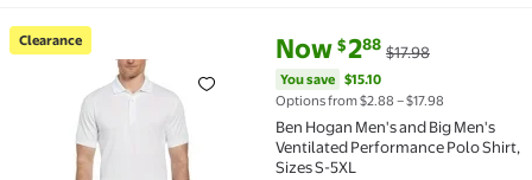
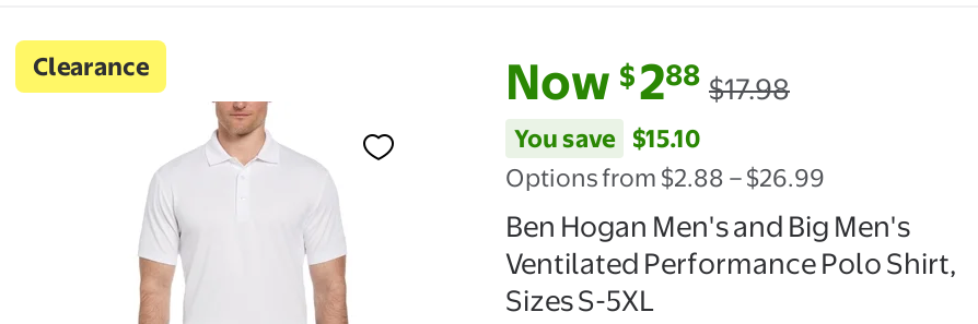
- Options from $2.88 – $17.98
+ Options from $2.88 – $26.99
